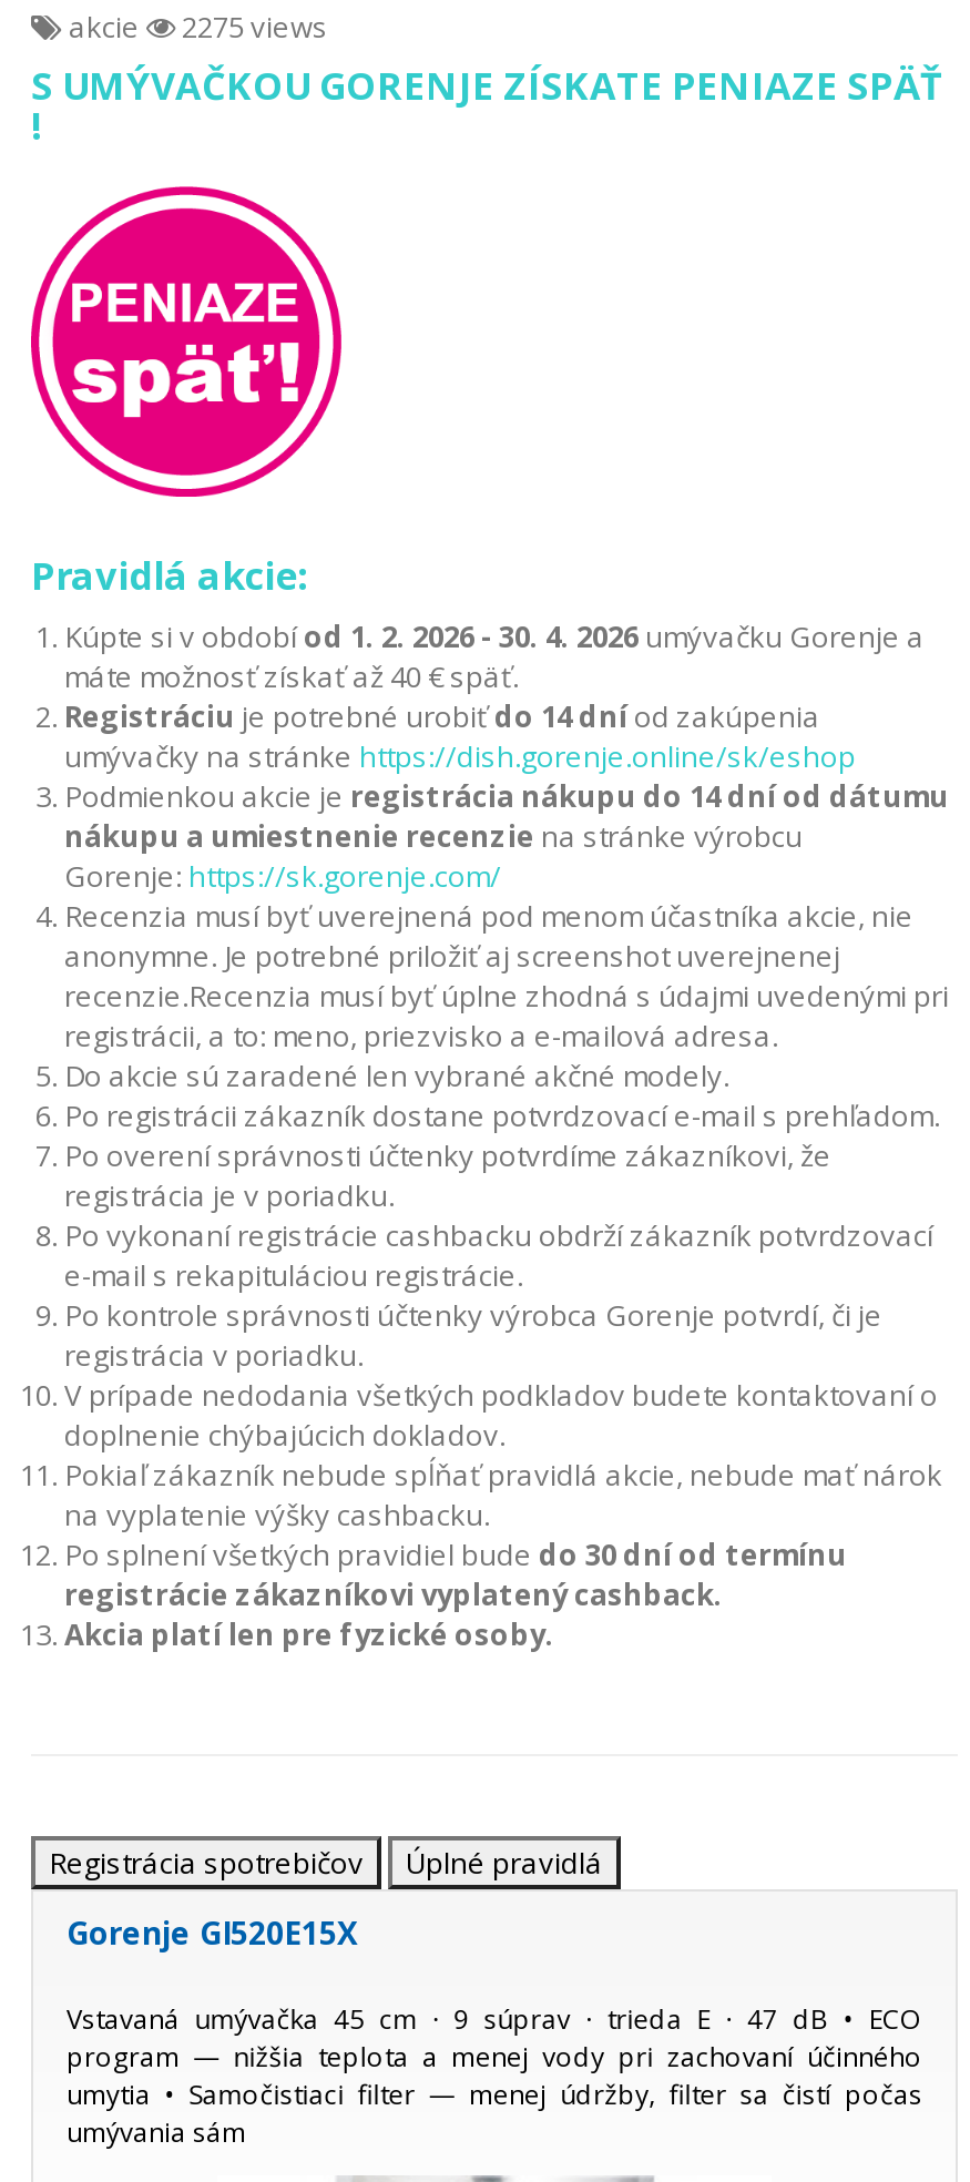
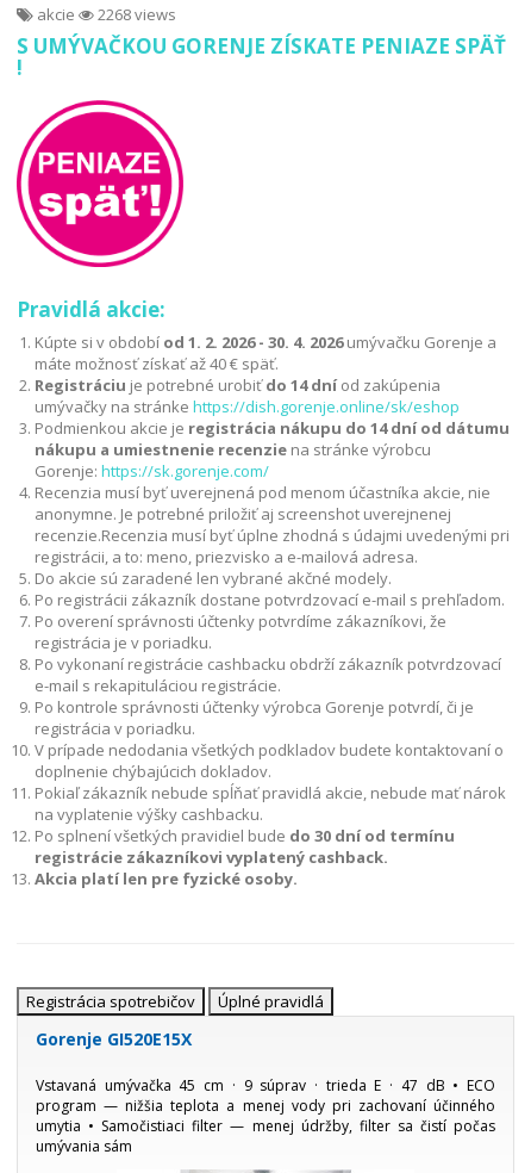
- akcie 2275 views
+ akcie 2268 views
